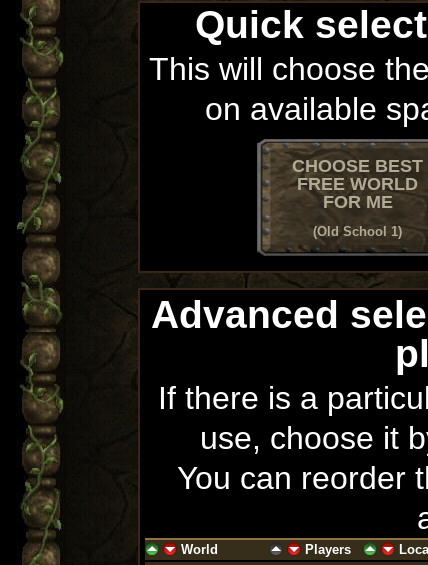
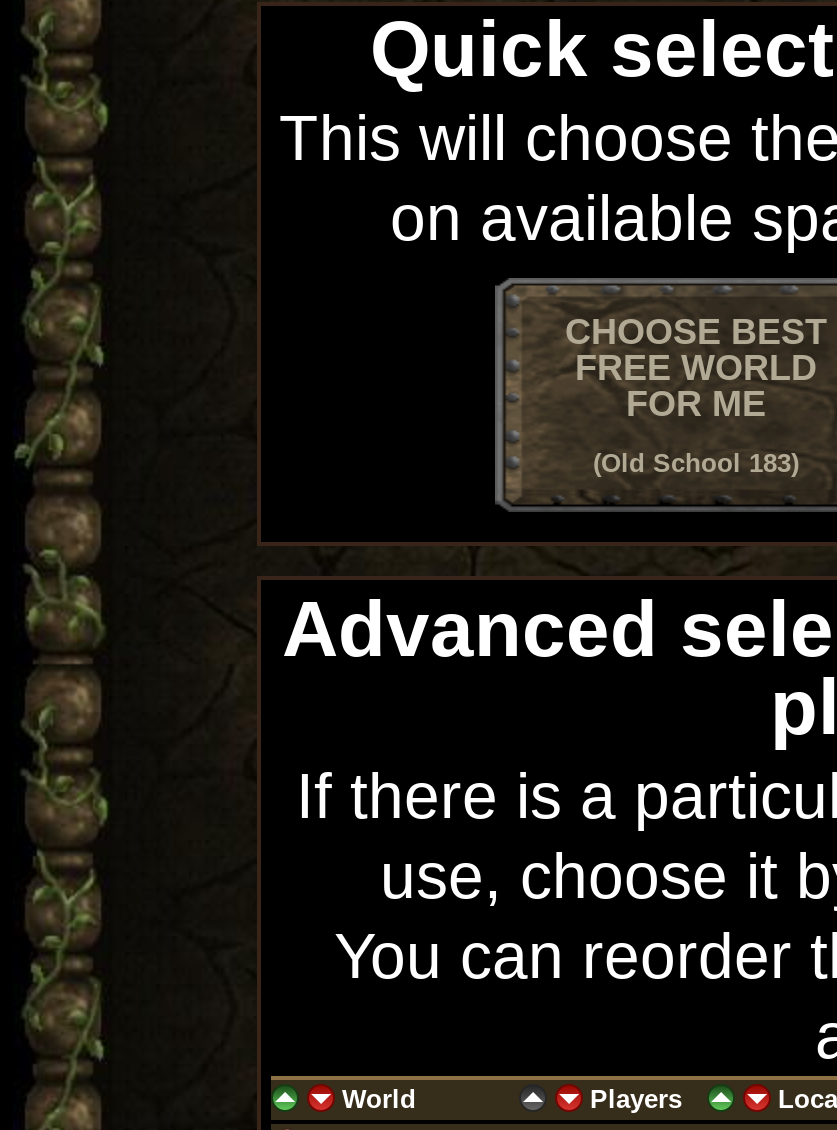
- (Old School 1)
+ (Old School 183)
